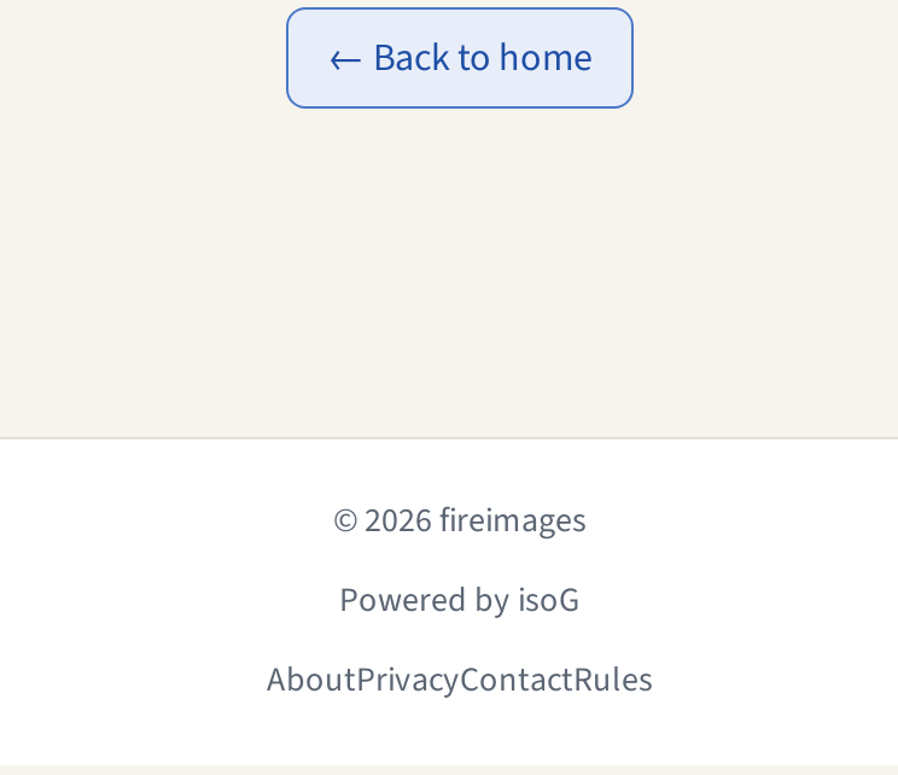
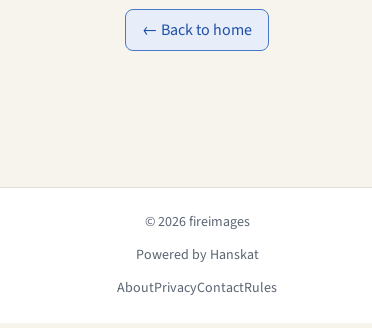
- Powered by isoG
+ Powered by Hanskat
